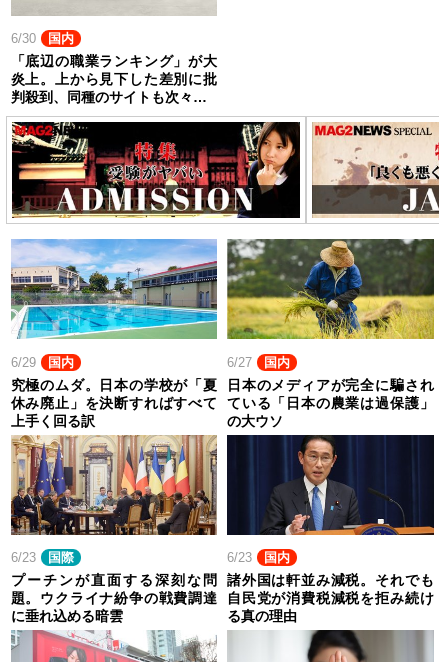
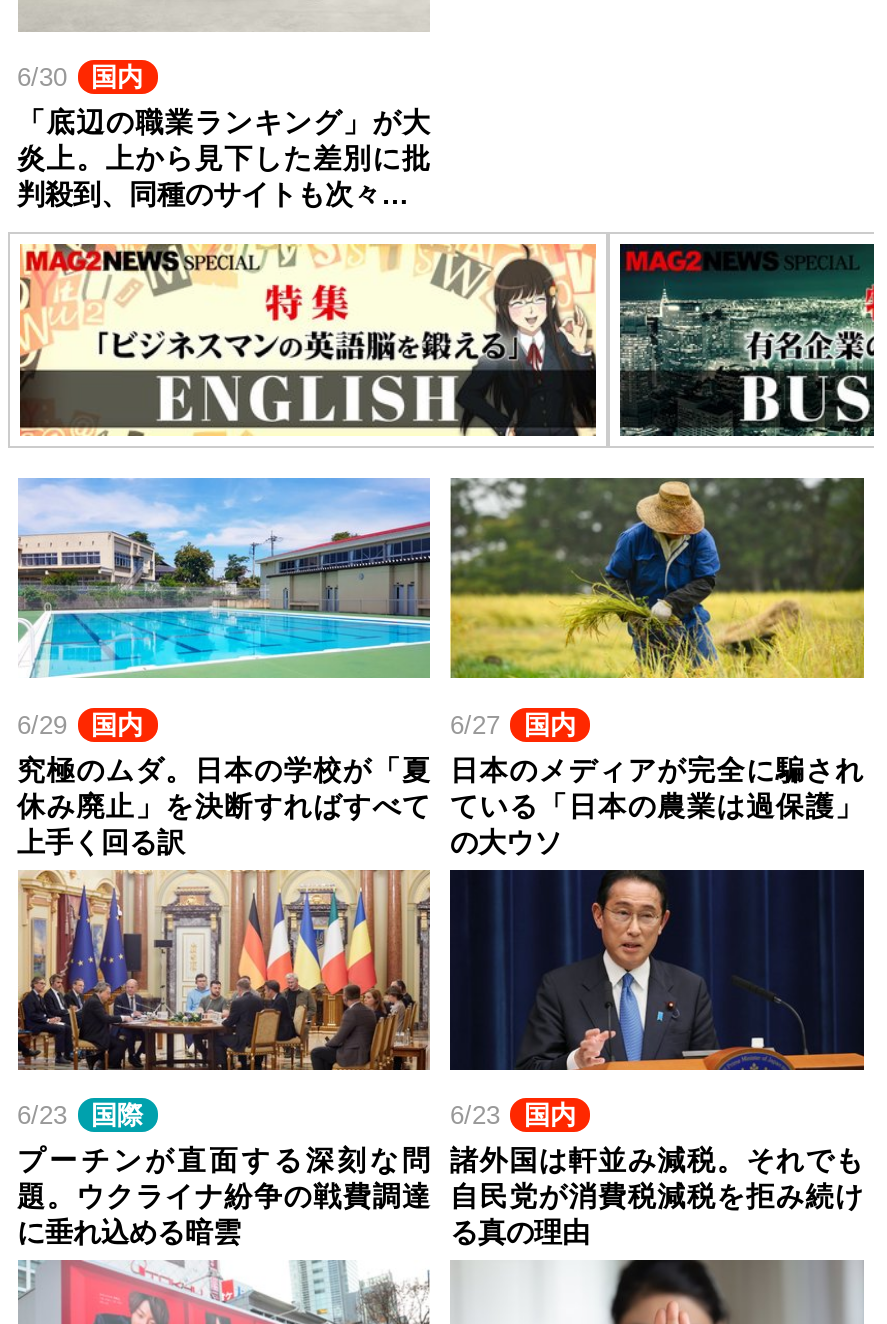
- [image]
+ [image]

- [image]
+ [image]
